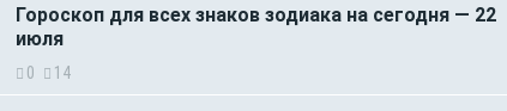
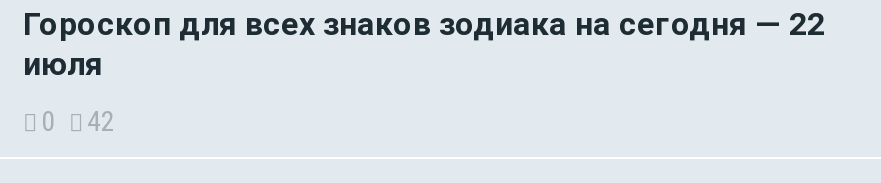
- 0 14
+ 0 42
